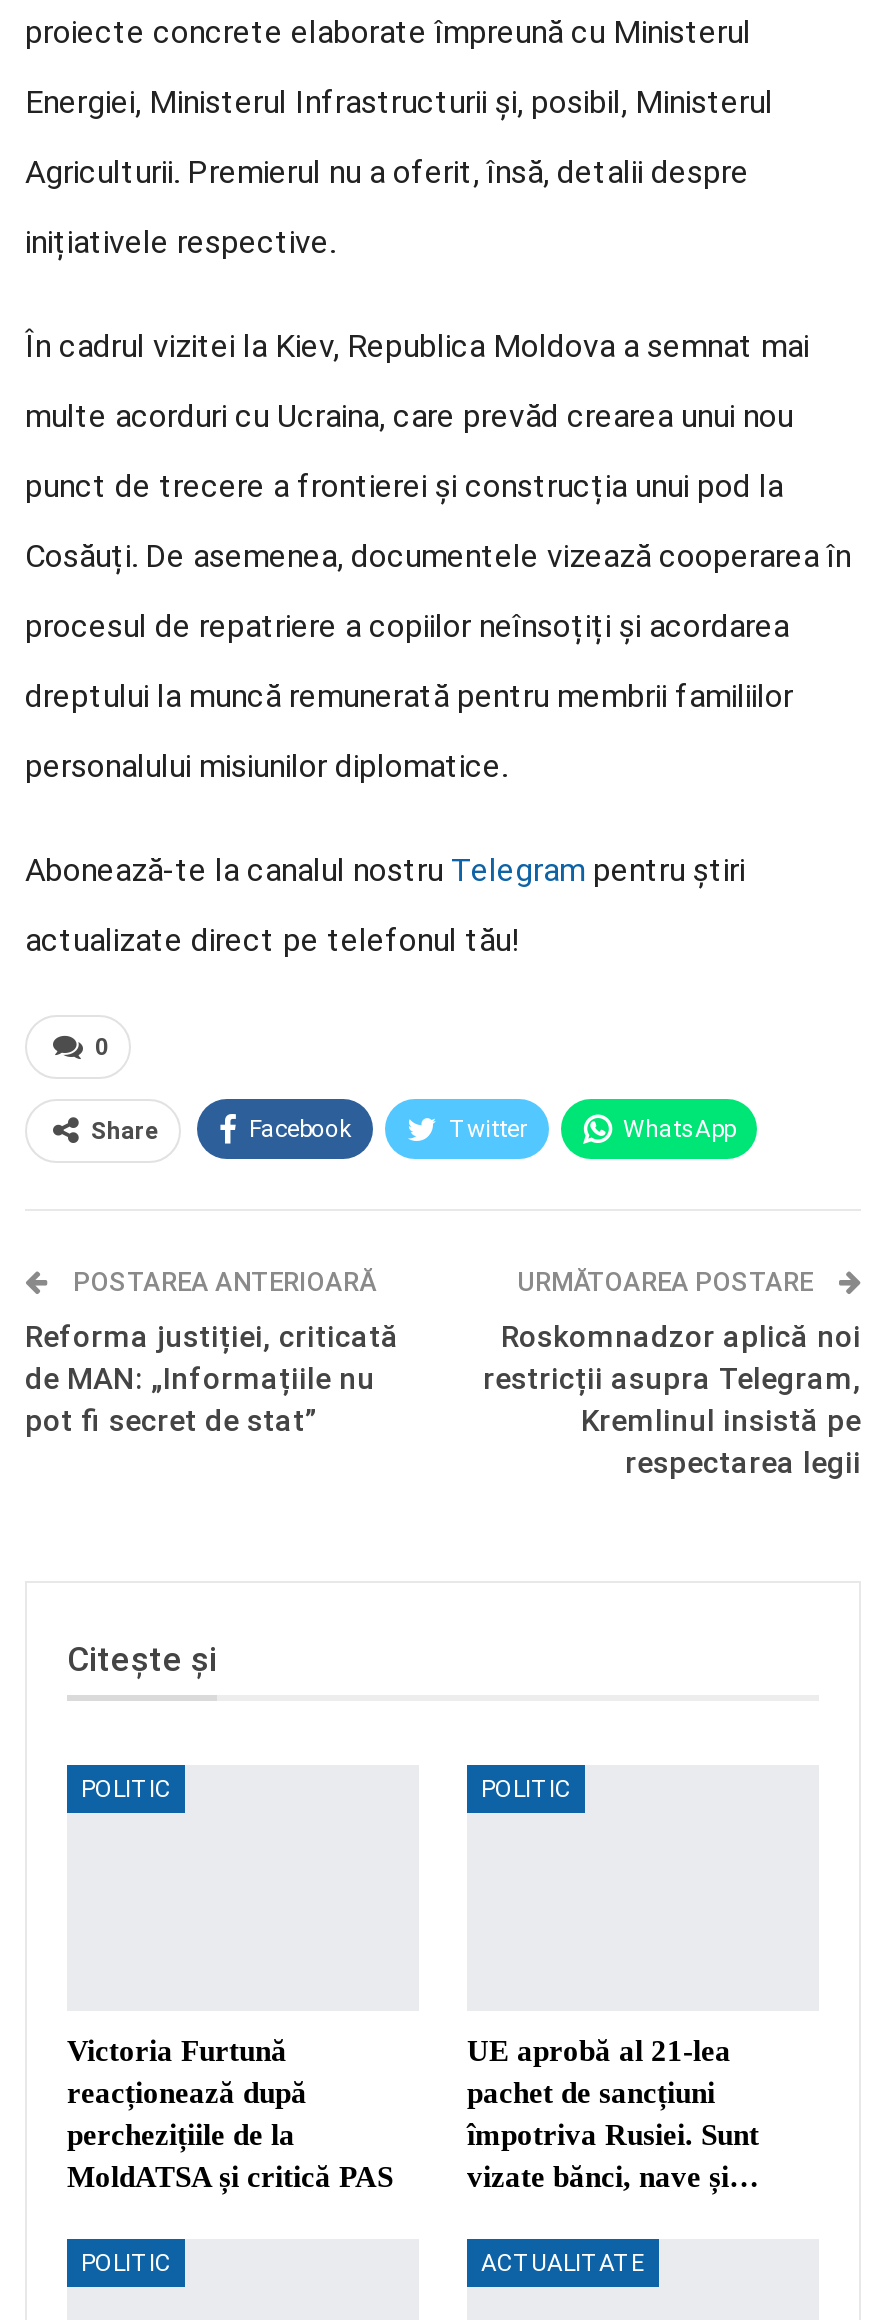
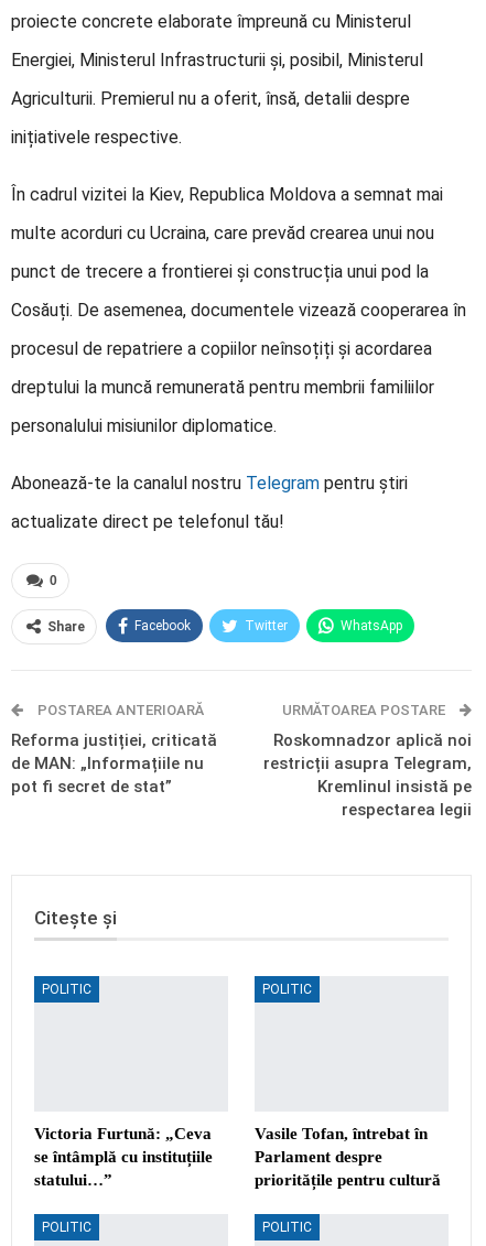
- Victoria Furtună
- reacționează după
- perchezițiile de la
- MoldATSA și critică PAS
+ Victoria Furtună: „Ceva
+ se întâmplă cu instituțiile
+ statului…”

- UE aprobă al 21-lea
- pachet de sancțiuni
- împotriva Rusiei. Sunt
- vizate bănci, nave și…
+ Vasile Tofan, întrebat în
+ Parlament despre
+ prioritățile pentru cultură

- ACTUALITATE
+ POLITIC
